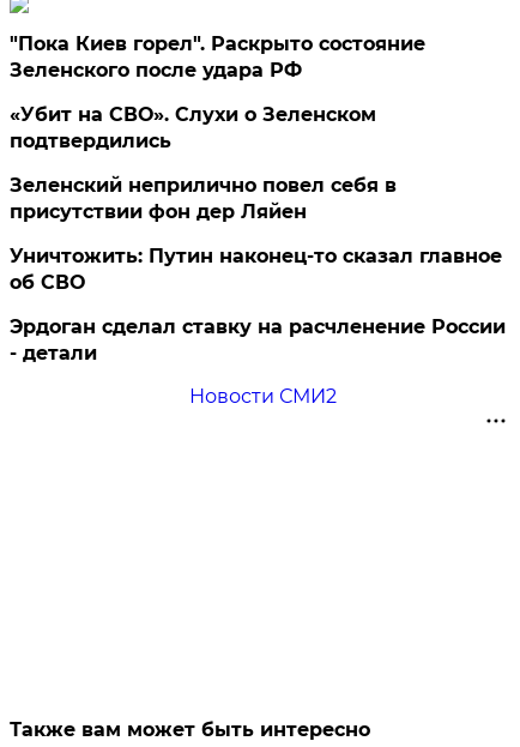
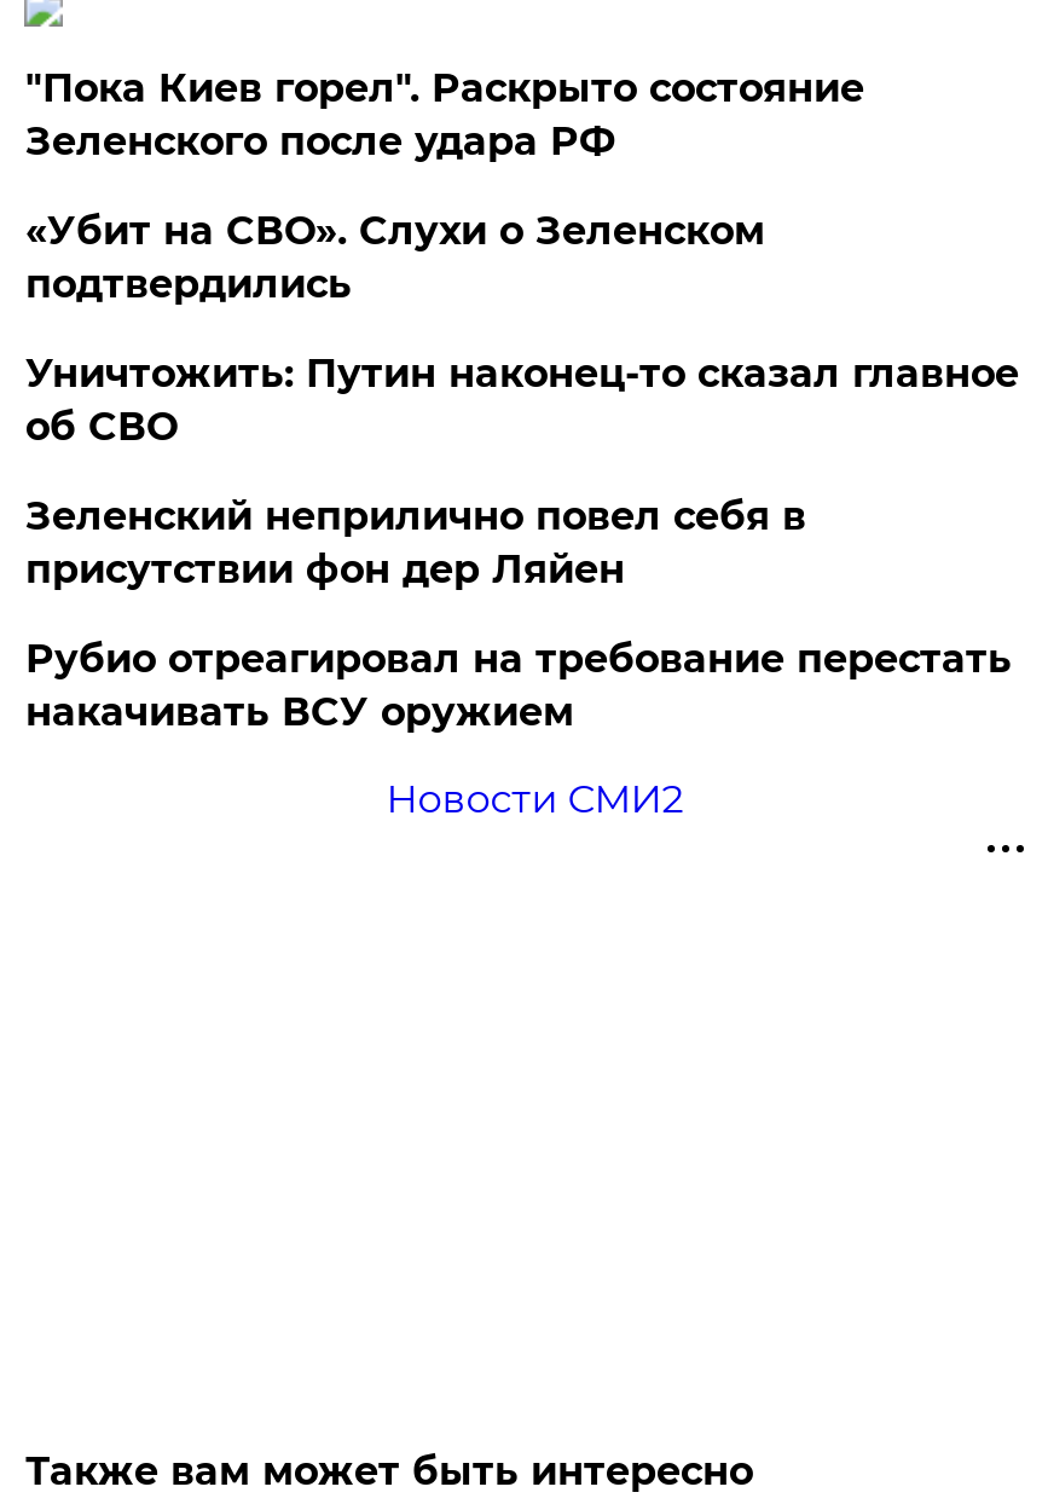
moved down: Зеленский неприлично повел cебя в | присутствии фон дер Ляйен

moved up: Уничтожить: Путин наконец-то сказал главное | об СВО

- Эрдоган сделал ставку на расчленение России
- - детали
+ Рубио отреагировал на требование перестать
+ накачивать ВСУ оружием
